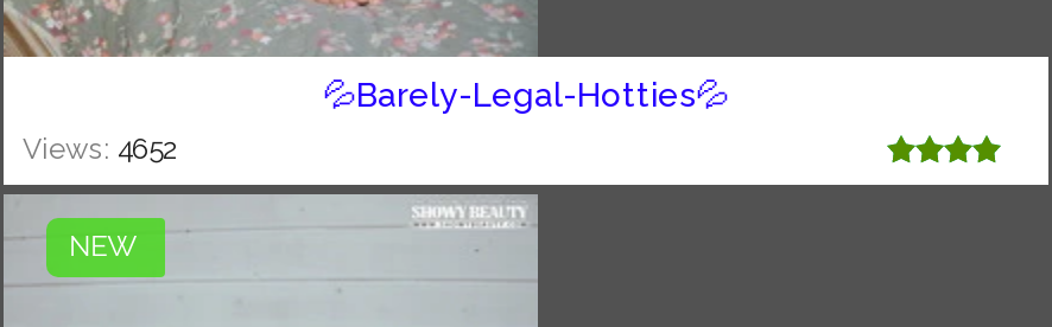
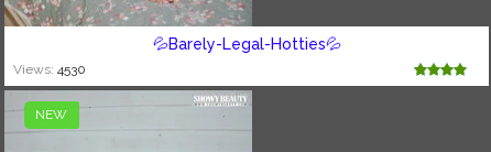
- Views: 4652
+ Views: 4530
